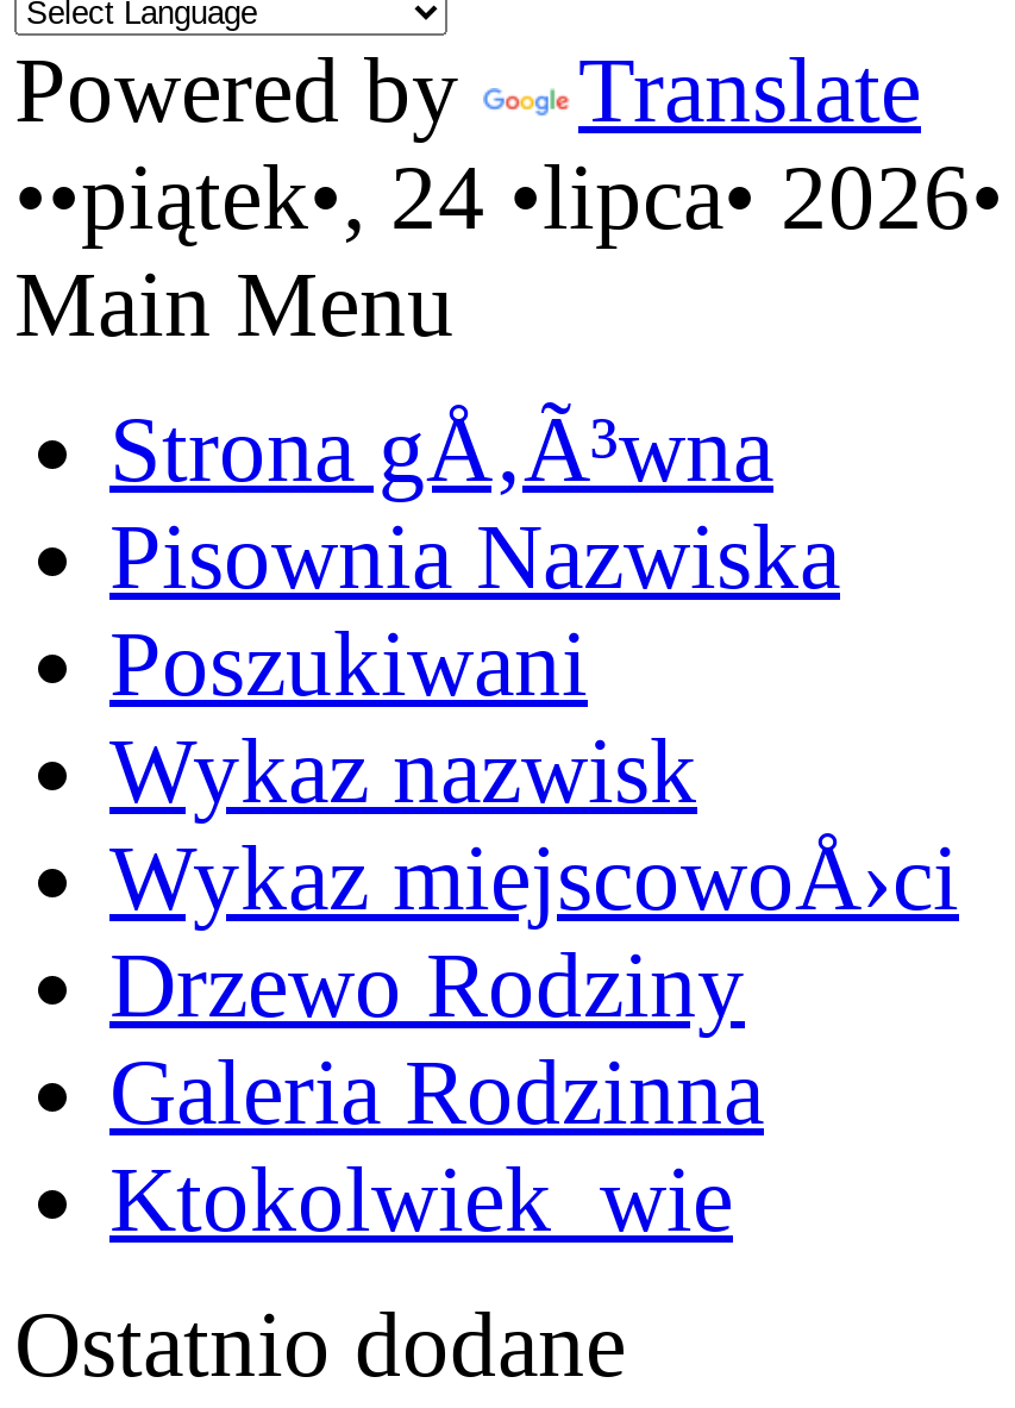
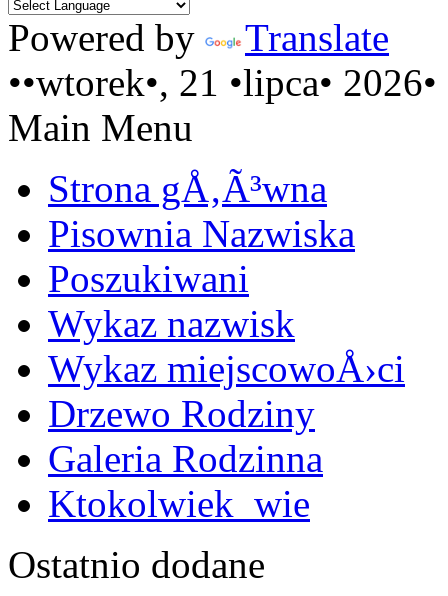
- ••piątek•, 24 •lipca• 2026•
+ ••wtorek•, 21 •lipca• 2026•
